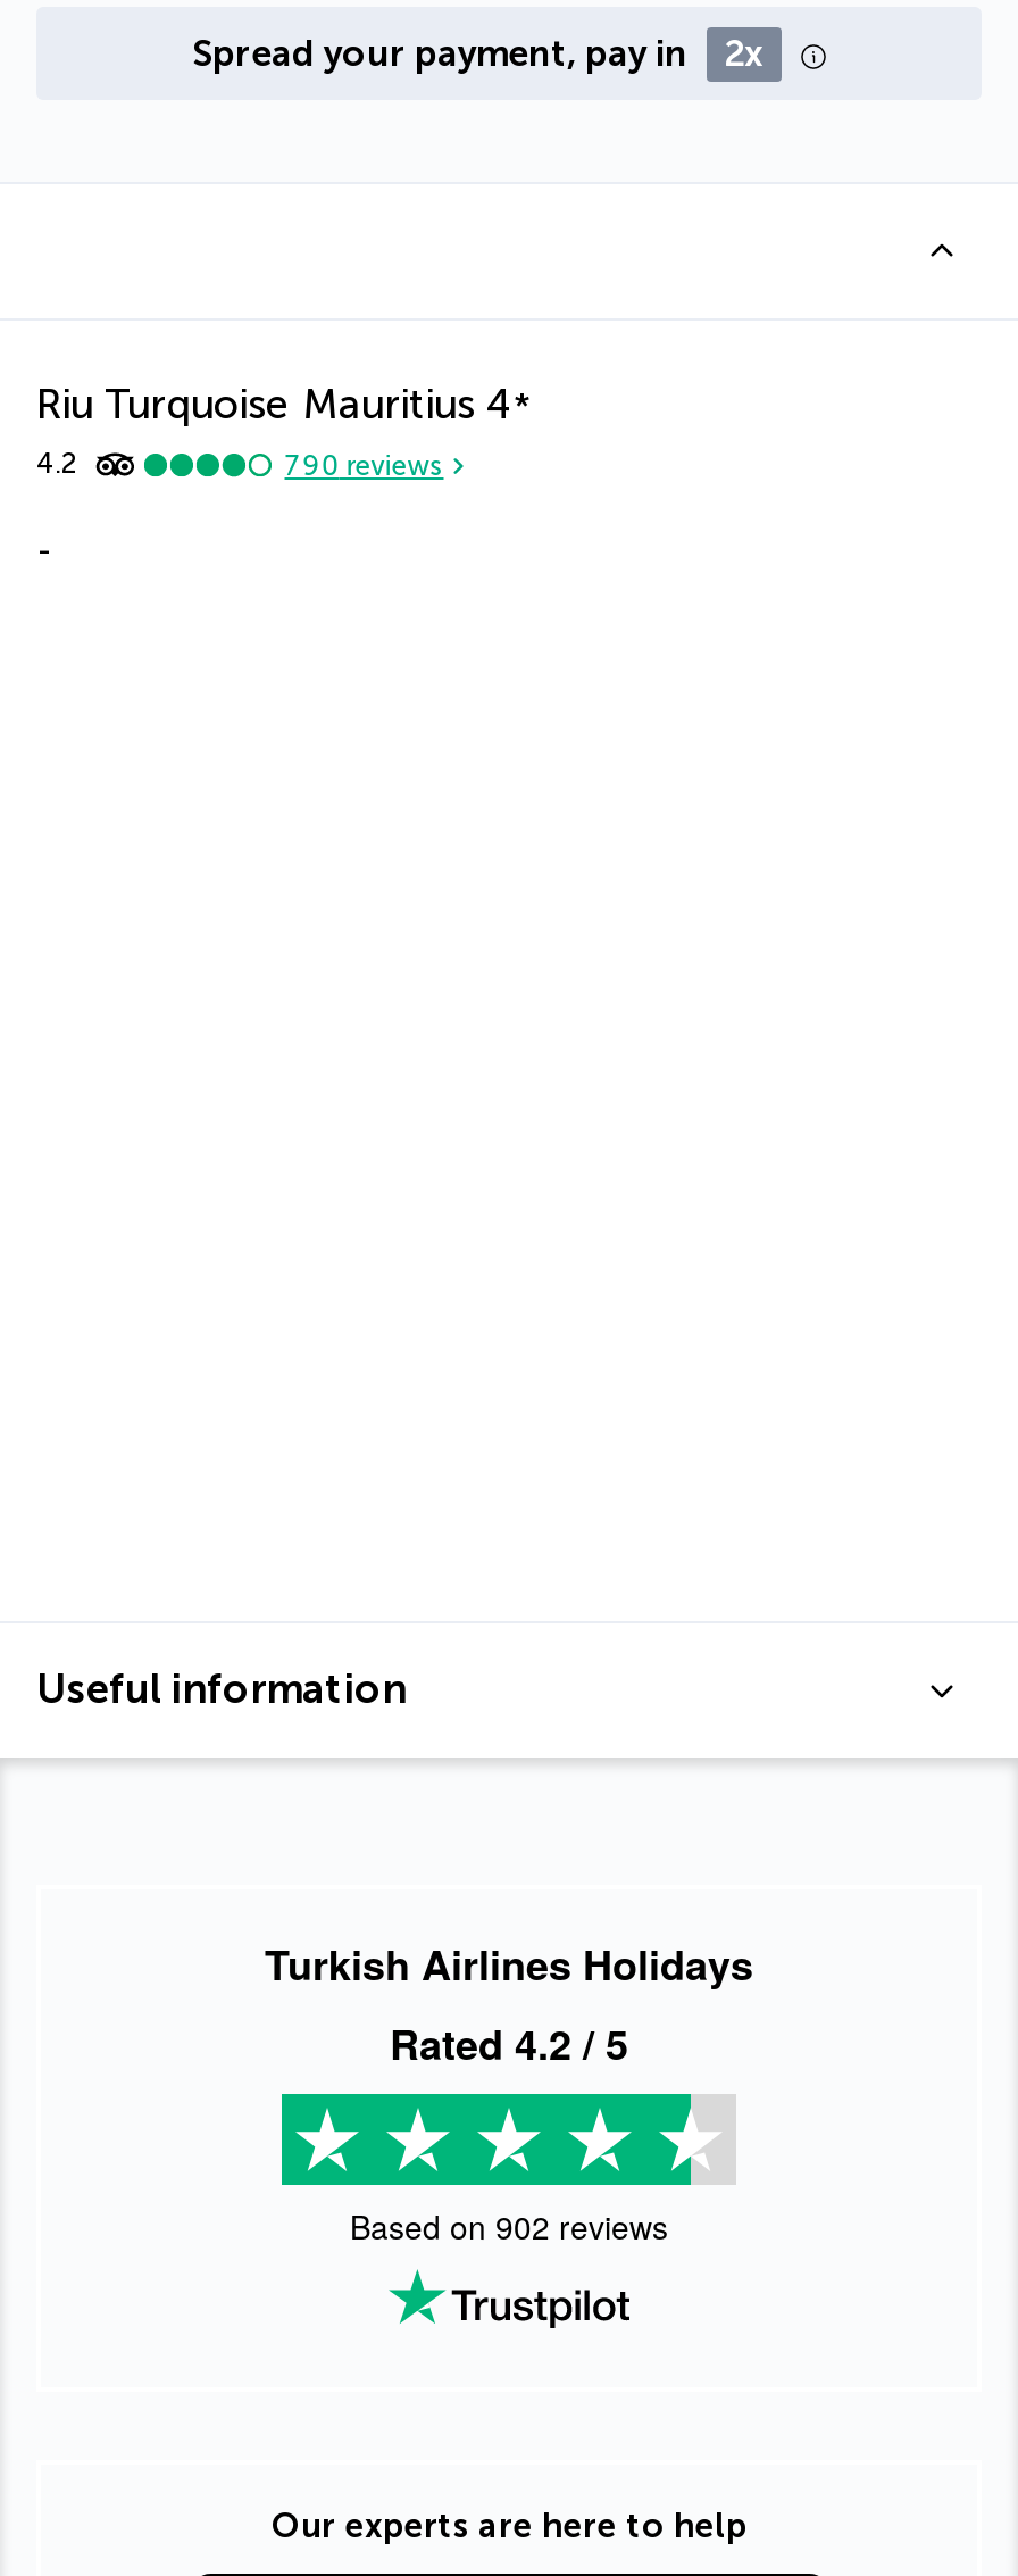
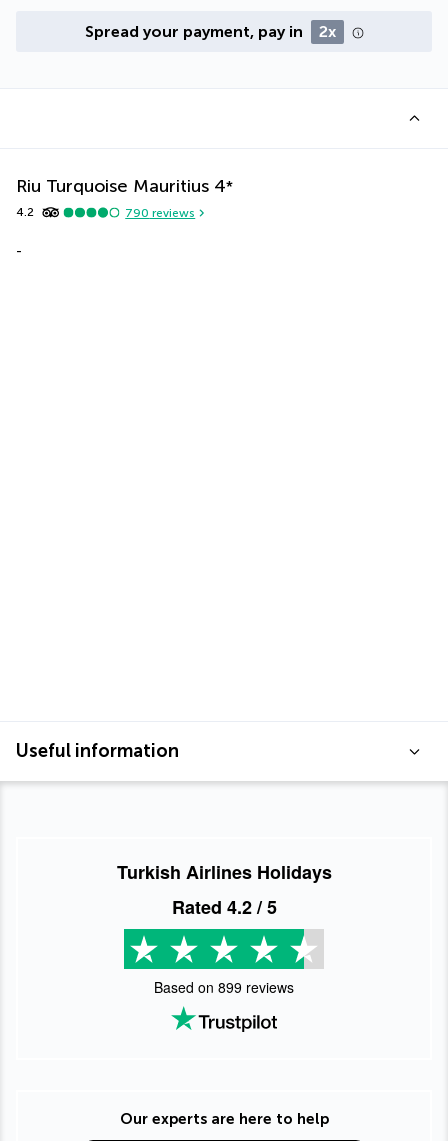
- Based on 902 reviews
+ Based on 899 reviews
